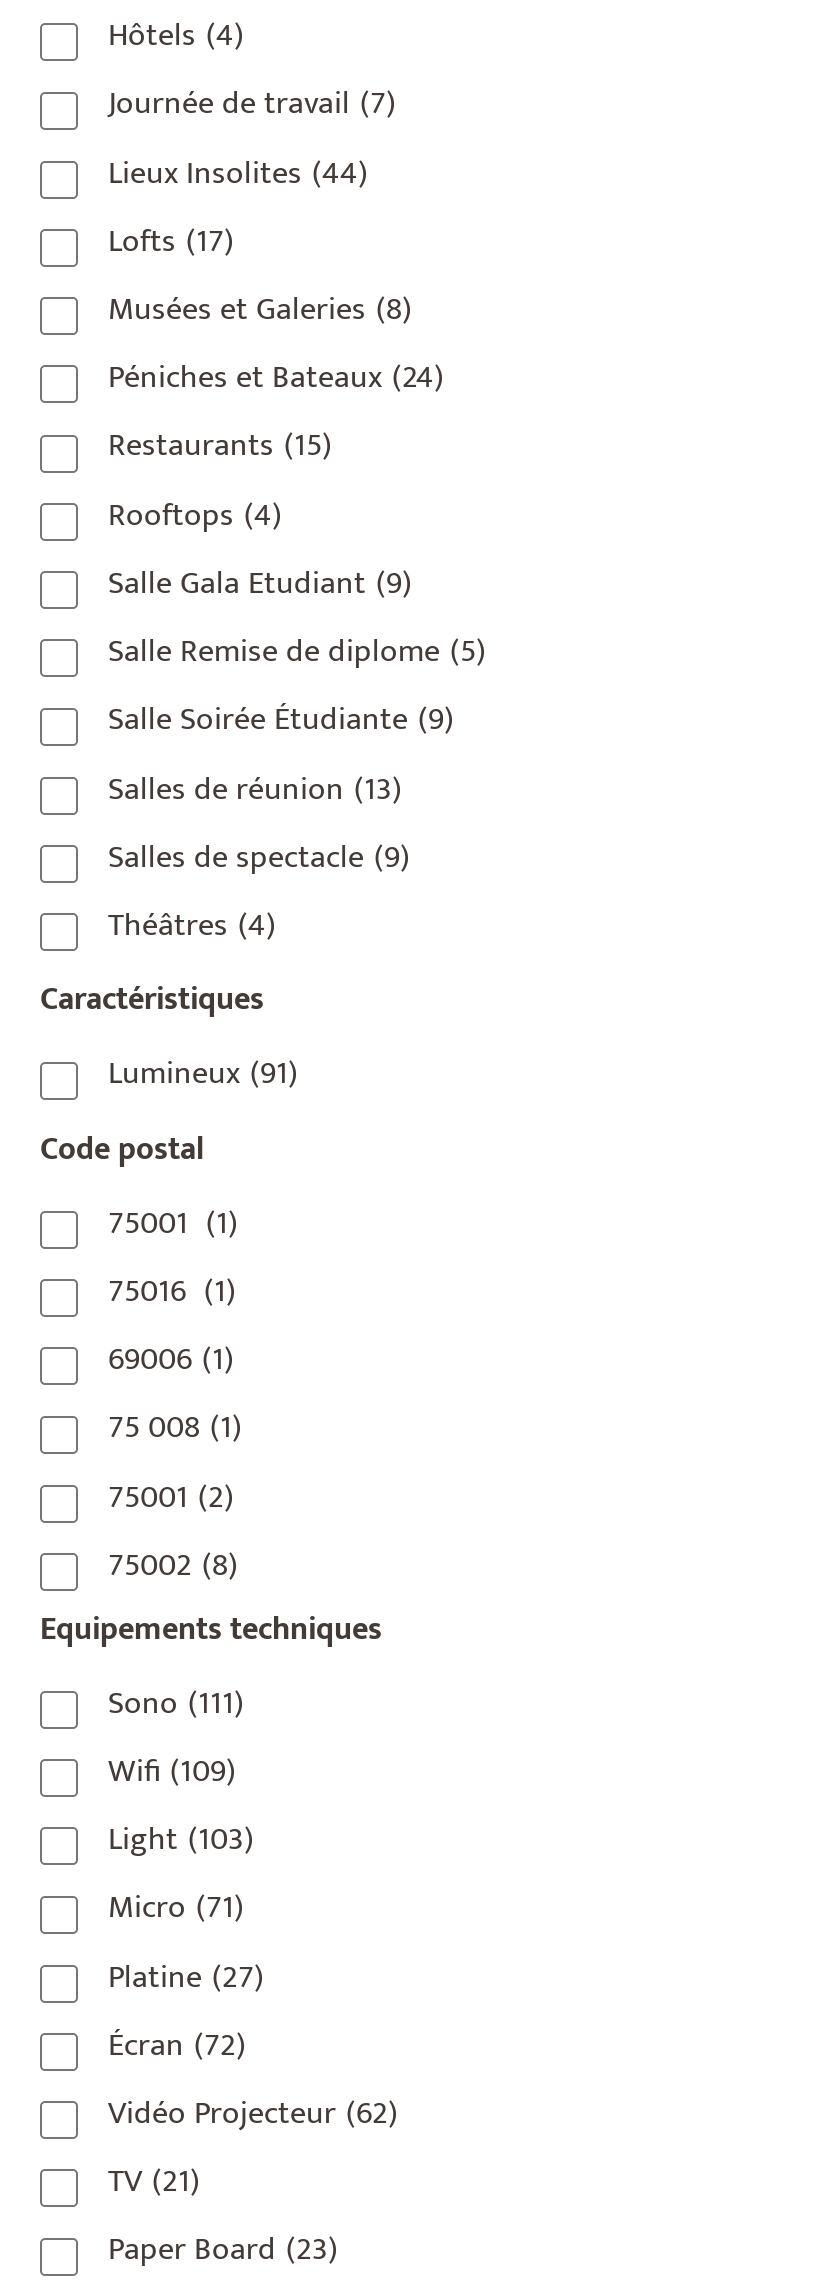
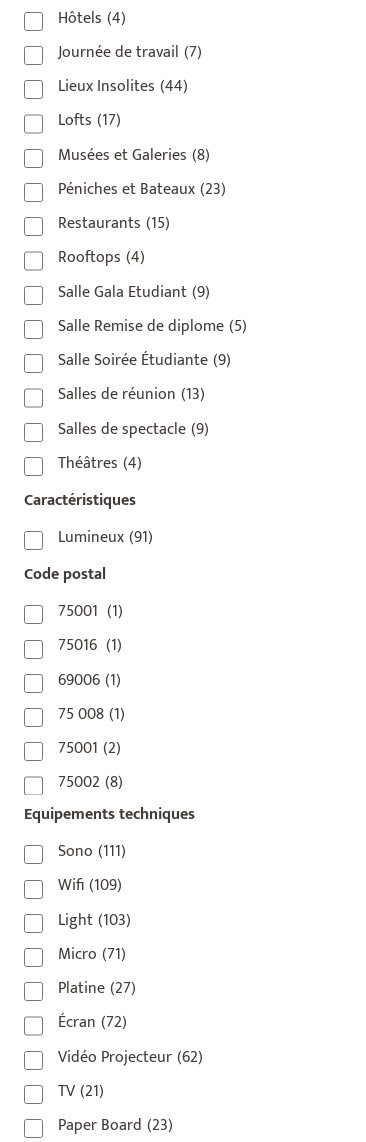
- Péniches et Bateaux (24)
+ Péniches et Bateaux (23)
